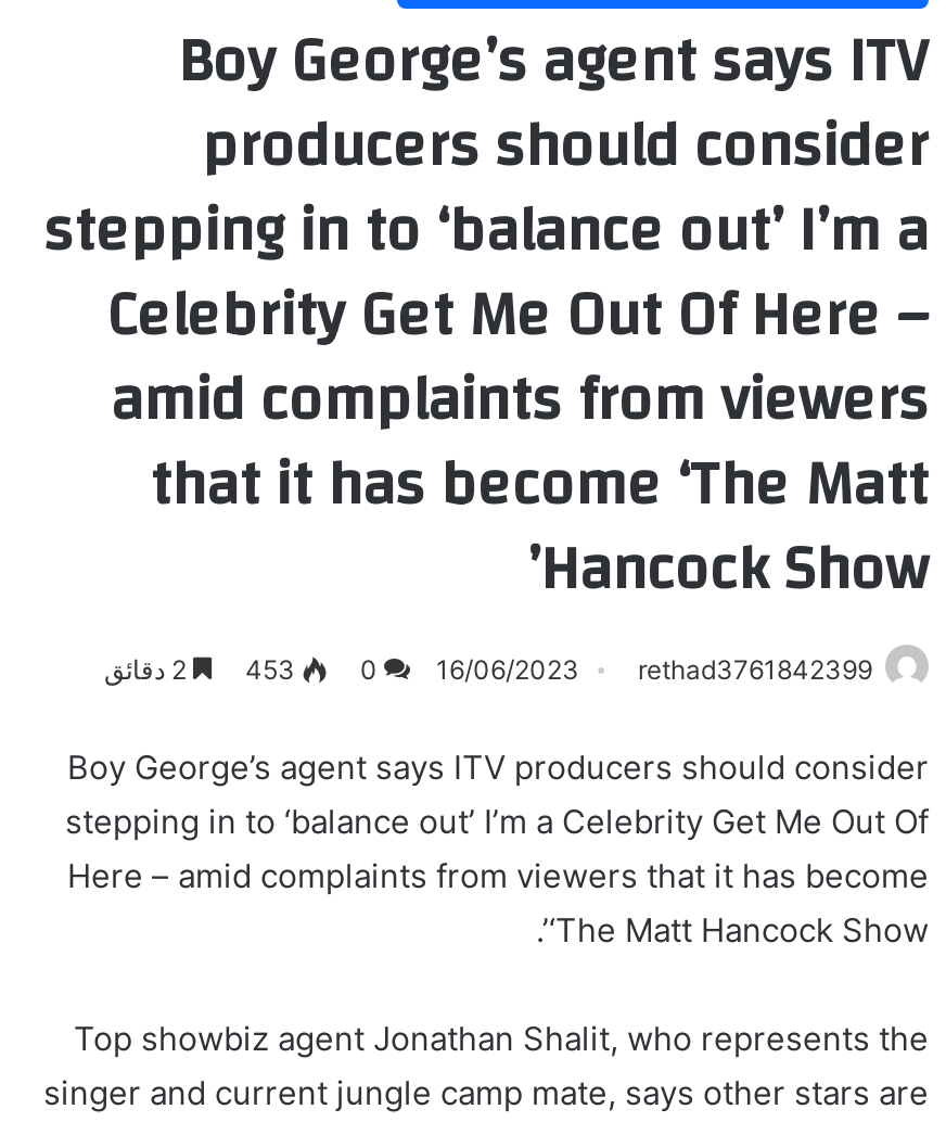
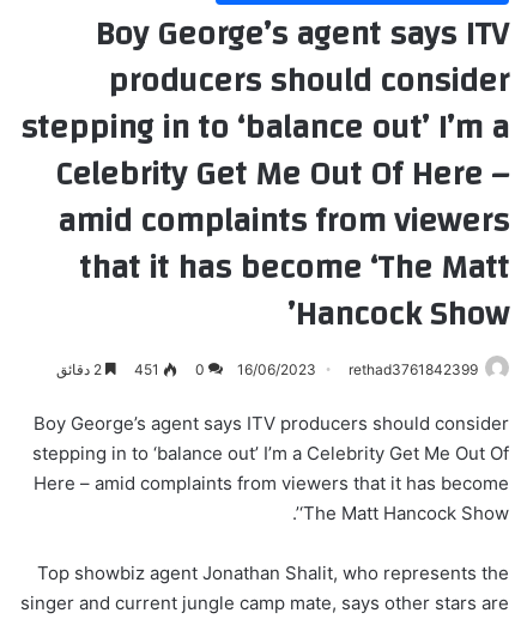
- 453
+ 451
